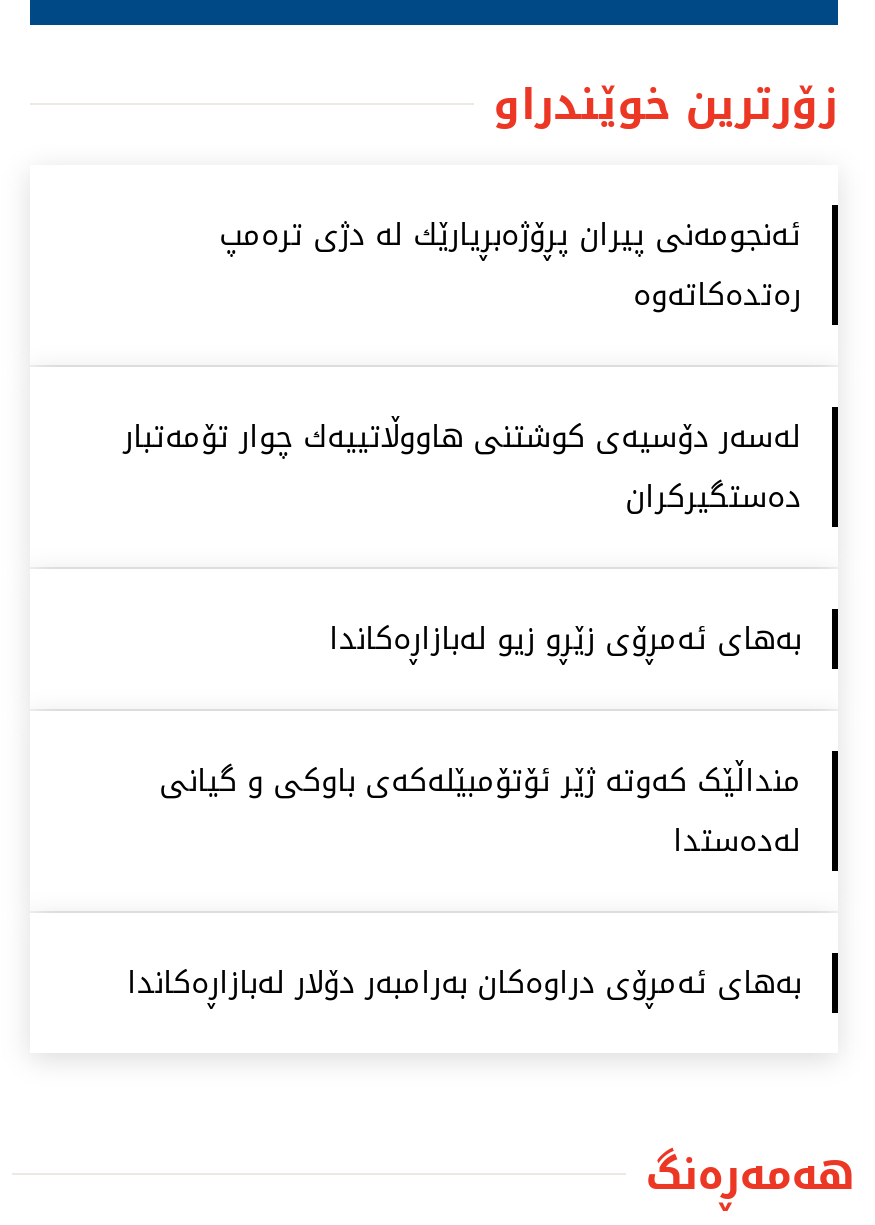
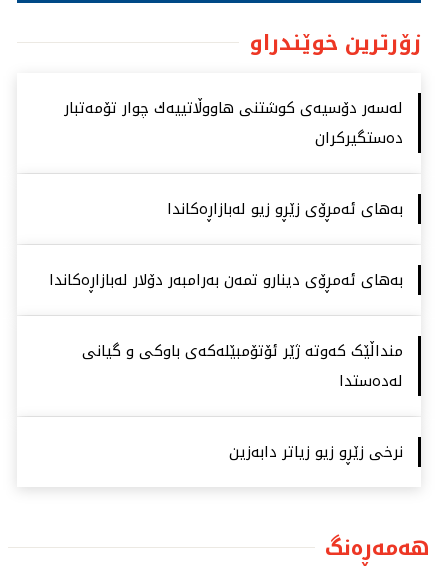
- ئەنجومەنی پیران پڕۆژەبڕیارێك لە دژی ترەمپ
- رەتدەكاتەوە

moved up: لەسەر دۆسیەی كوشتنی هاووڵاتییەك چوار تۆمەتبار | دەستگیركران | بەهای ئەمڕۆی زێڕو زیو لەبازاڕەكاندا

+ بەهای ئەمڕۆی دینارو تمەن بەرامبەر دۆلار لەبازاڕەكاندا

- بەهای ئەمڕۆی دراوەكان بەرامبەر دۆلار لەبازاڕەكاندا
+ نرخی زێڕو زیو زیاتر دابەزین
